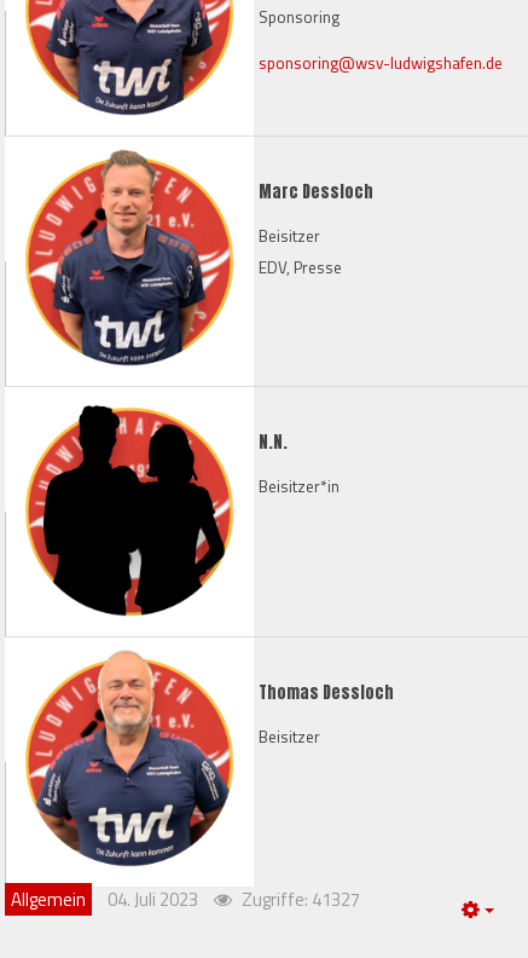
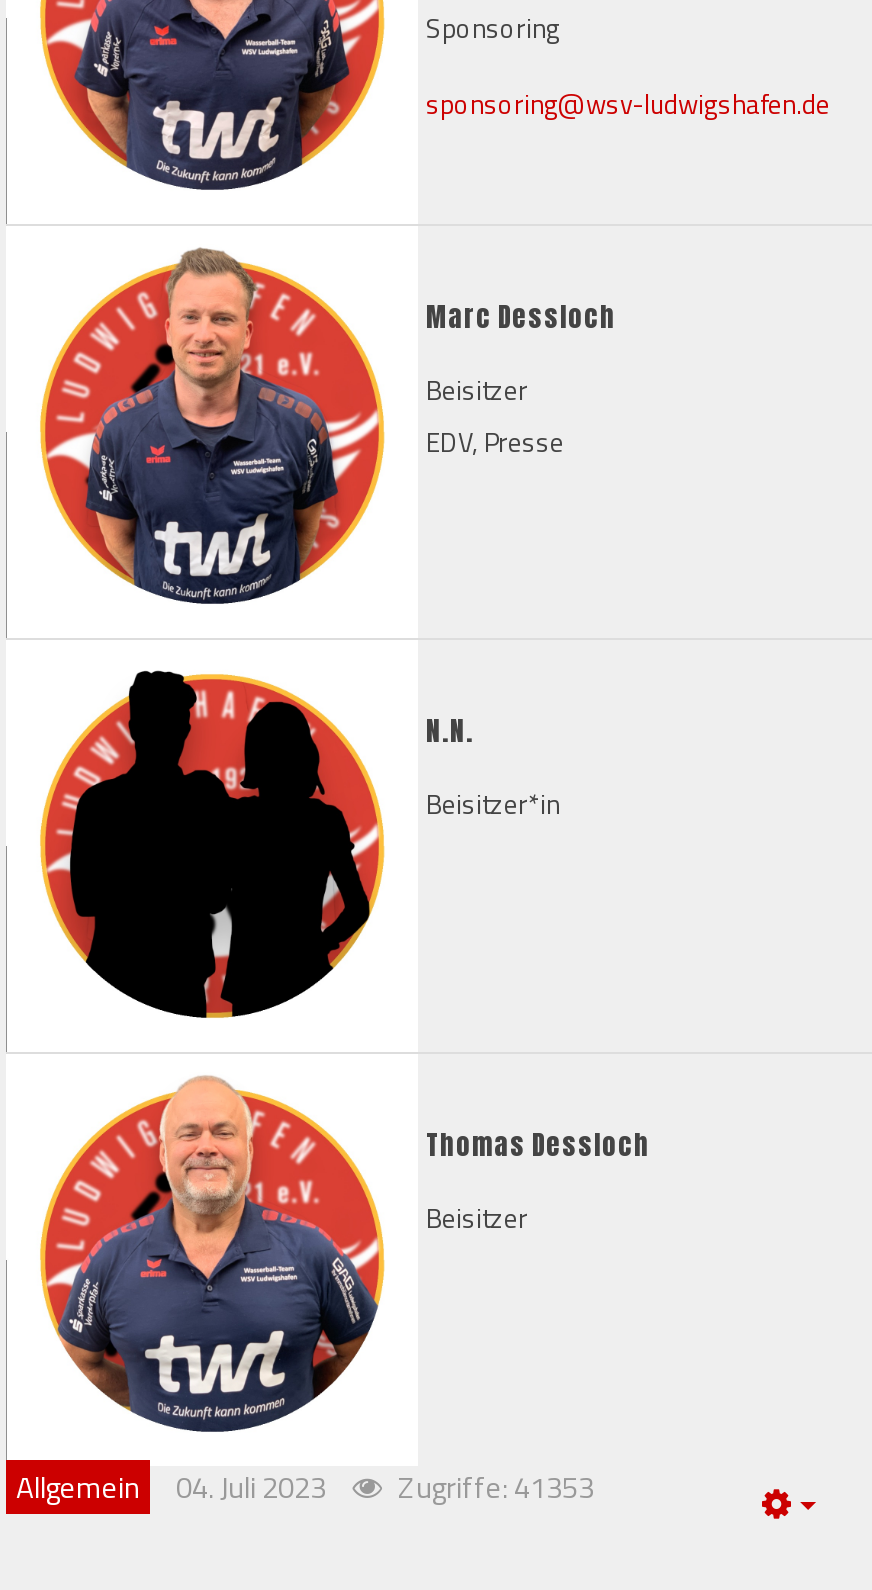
- Allgemein 04. Juli 2023 Zugriffe: 41327
+ Allgemein 04. Juli 2023 Zugriffe: 41353
